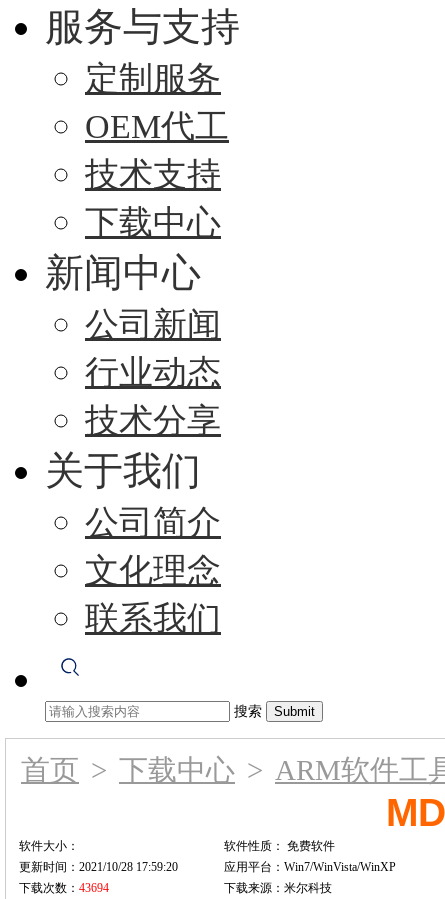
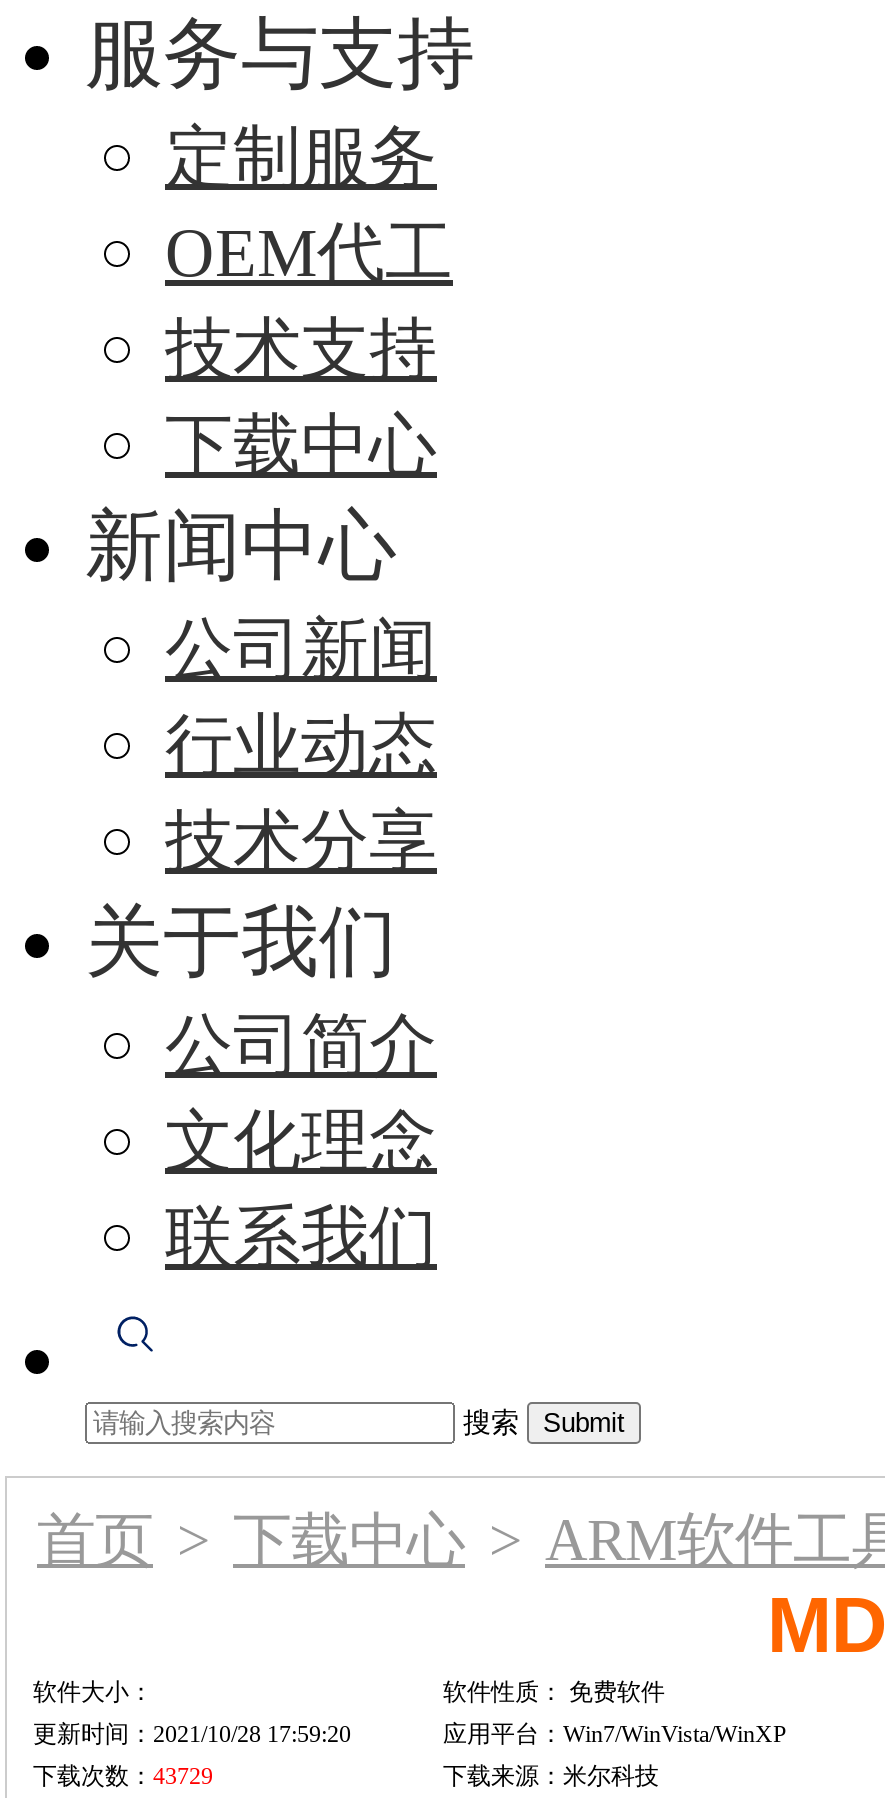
- 下载次数：43694
+ 下载次数：43729
